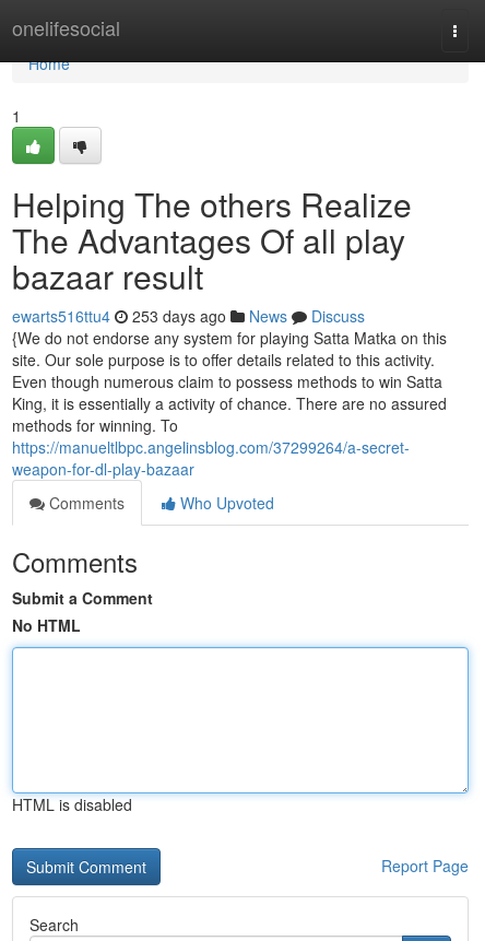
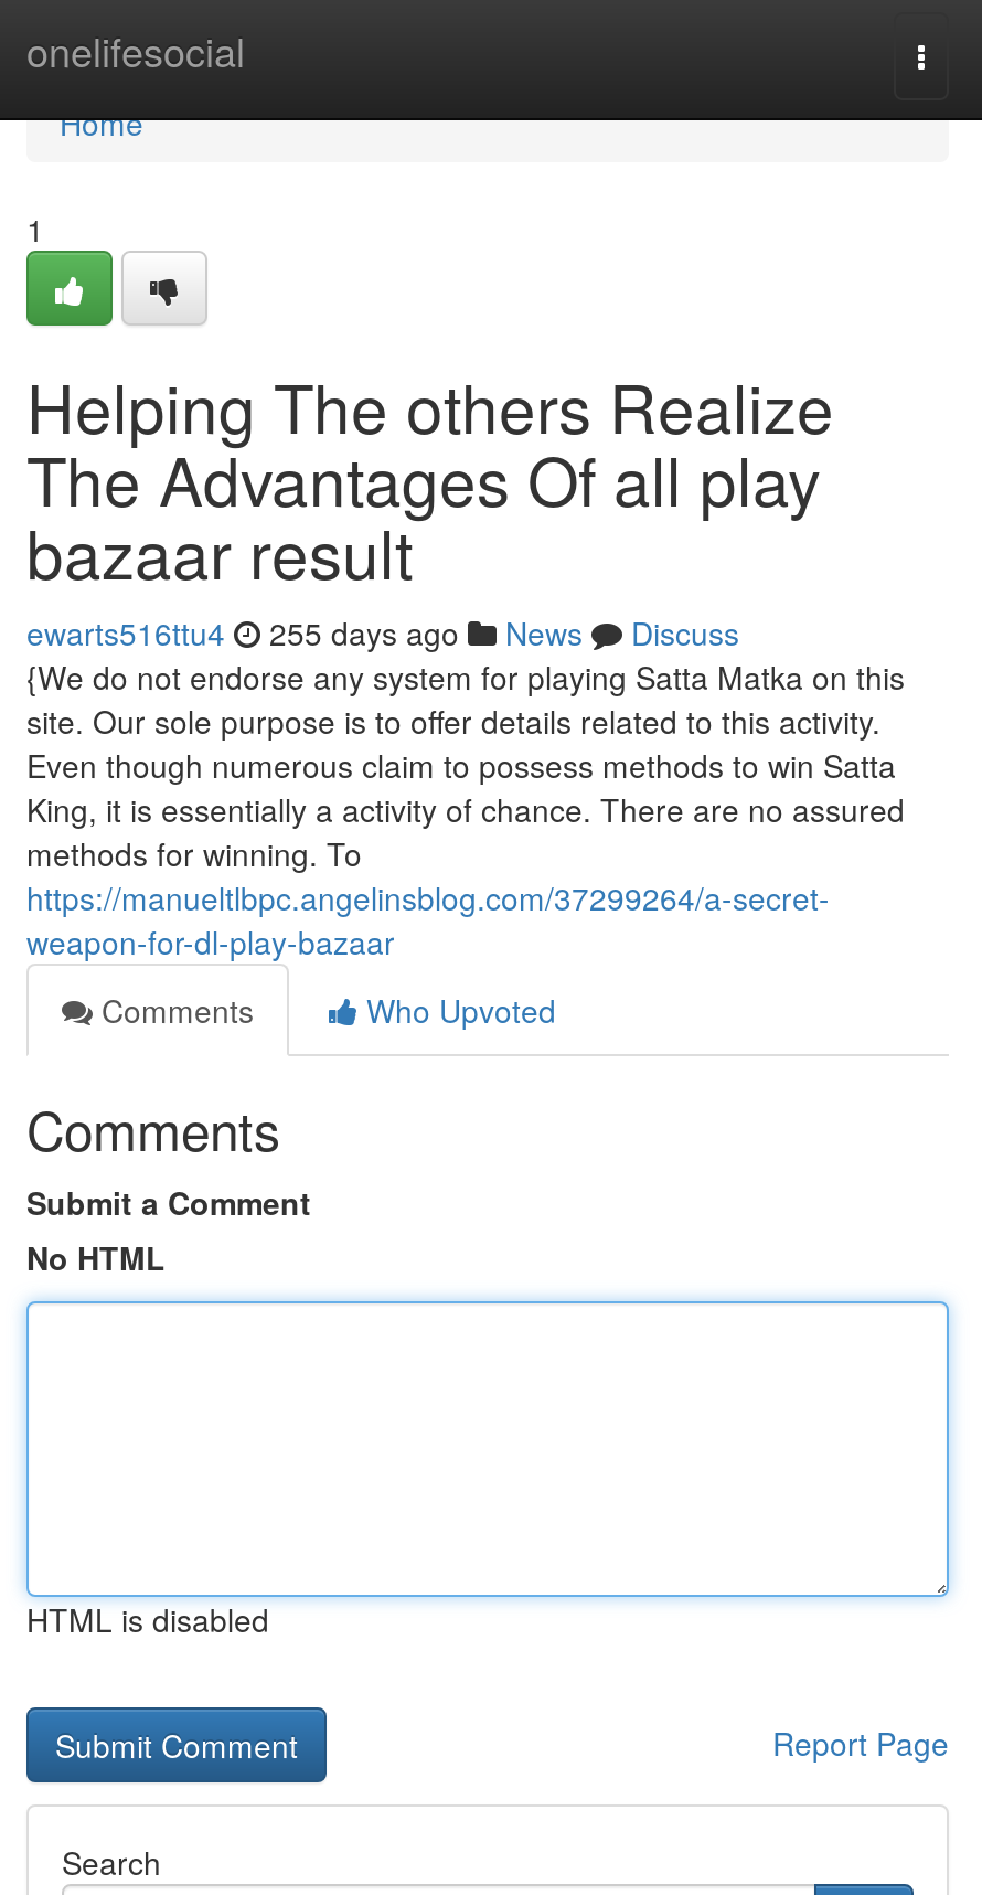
- ewarts516ttu4 253 days ago News Discuss
+ ewarts516ttu4 255 days ago News Discuss
